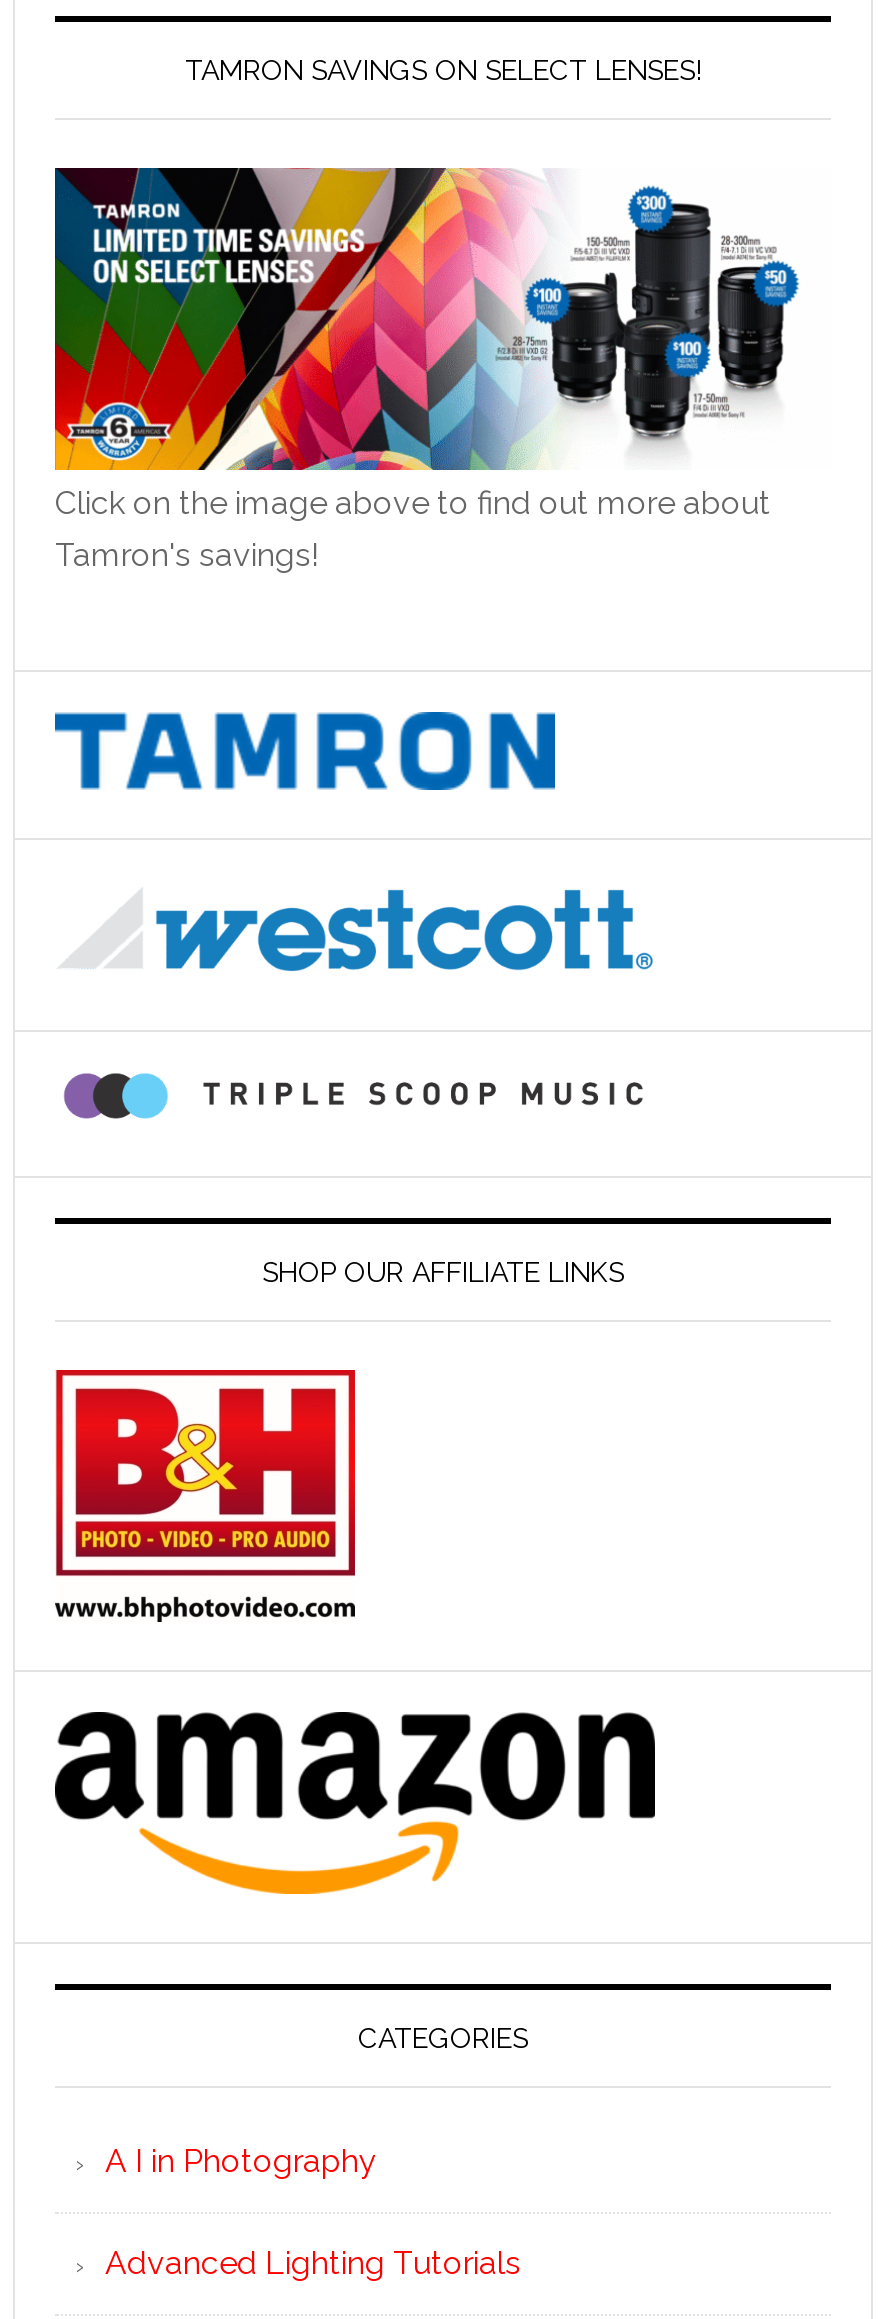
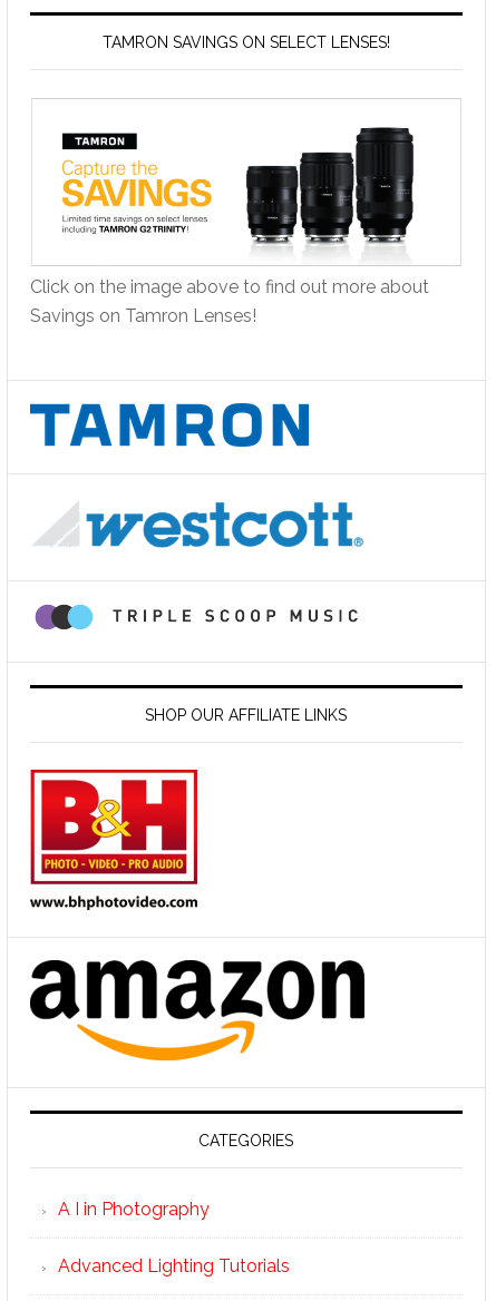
- [image]
- Tamron's savings!
+ [image]
+ Savings on Tamron Lenses!
